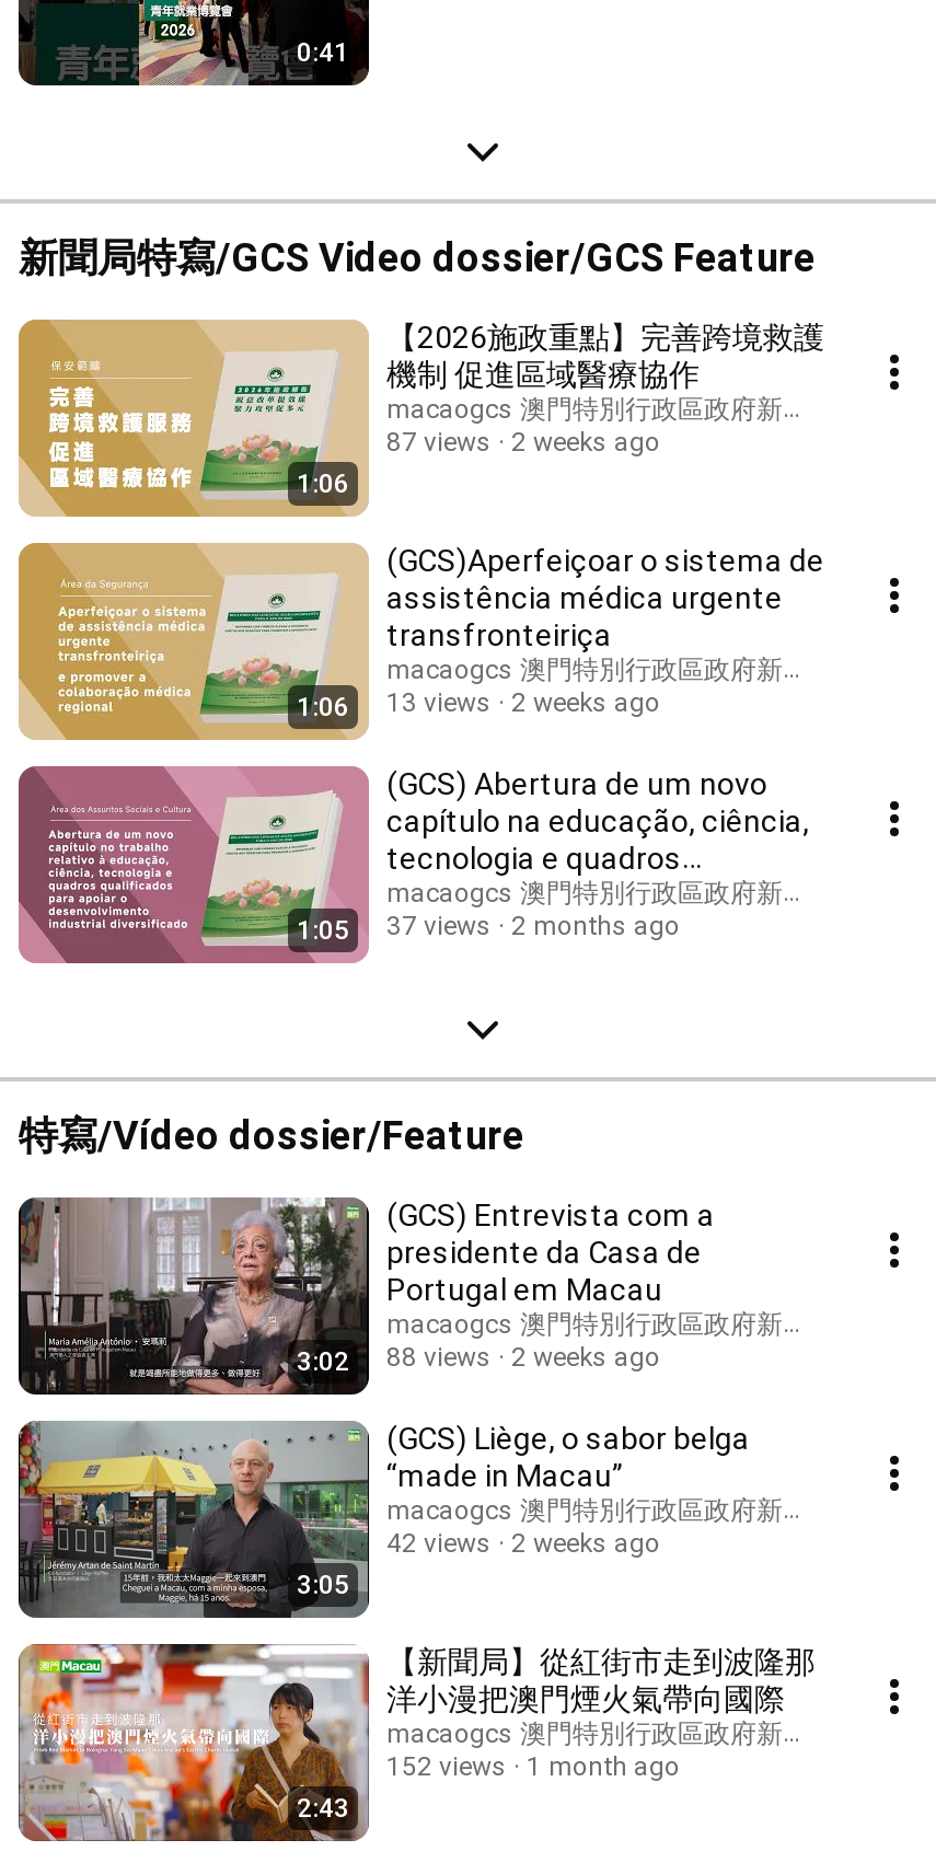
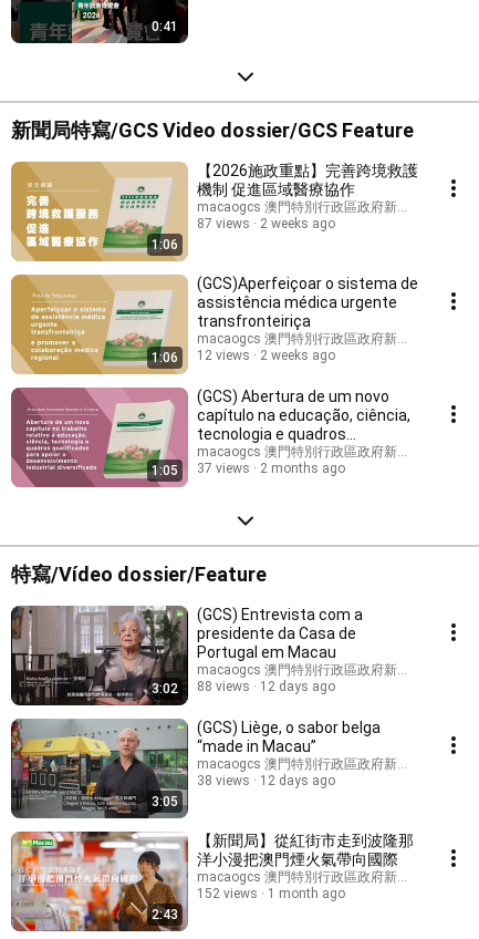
- 1:06 13 views 2 weeks ago
+ 1:06 12 views 2 weeks ago

- 3:02 88 views 2 weeks ago
+ 3:02 88 views 12 days ago

- 42 views
+ 38 views

- 2 weeks ago
+ 12 days ago
